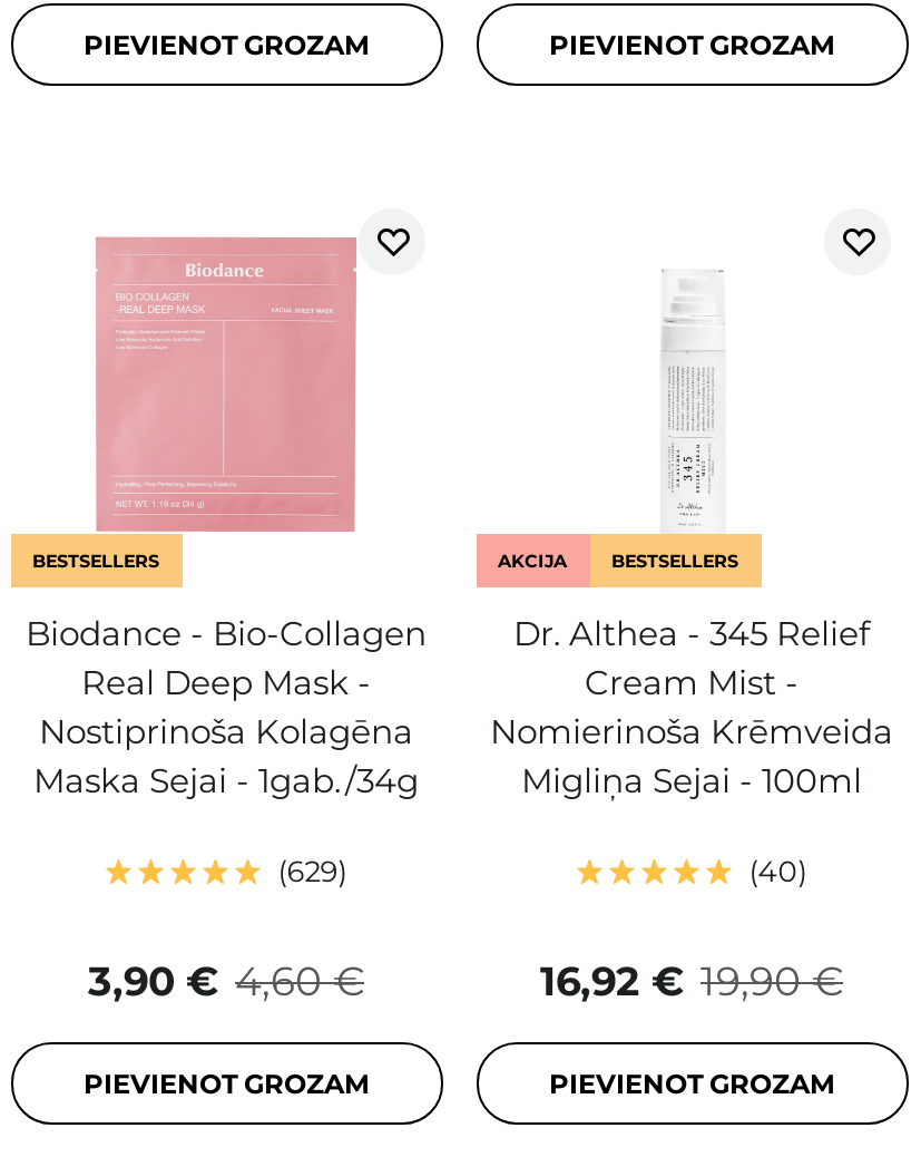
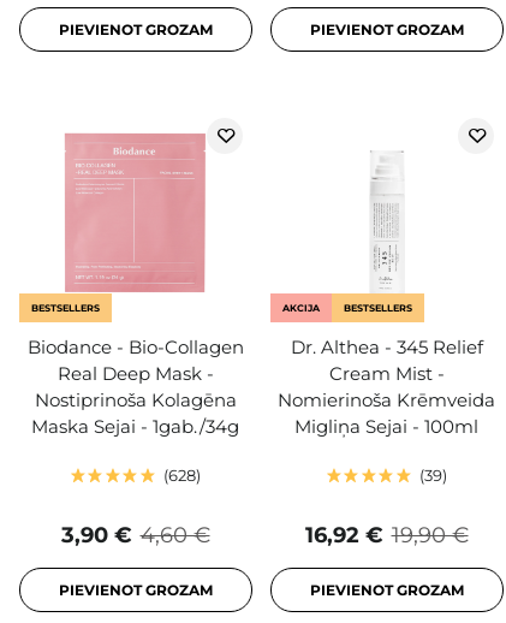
- 629
+ 628

- 40
+ 39
